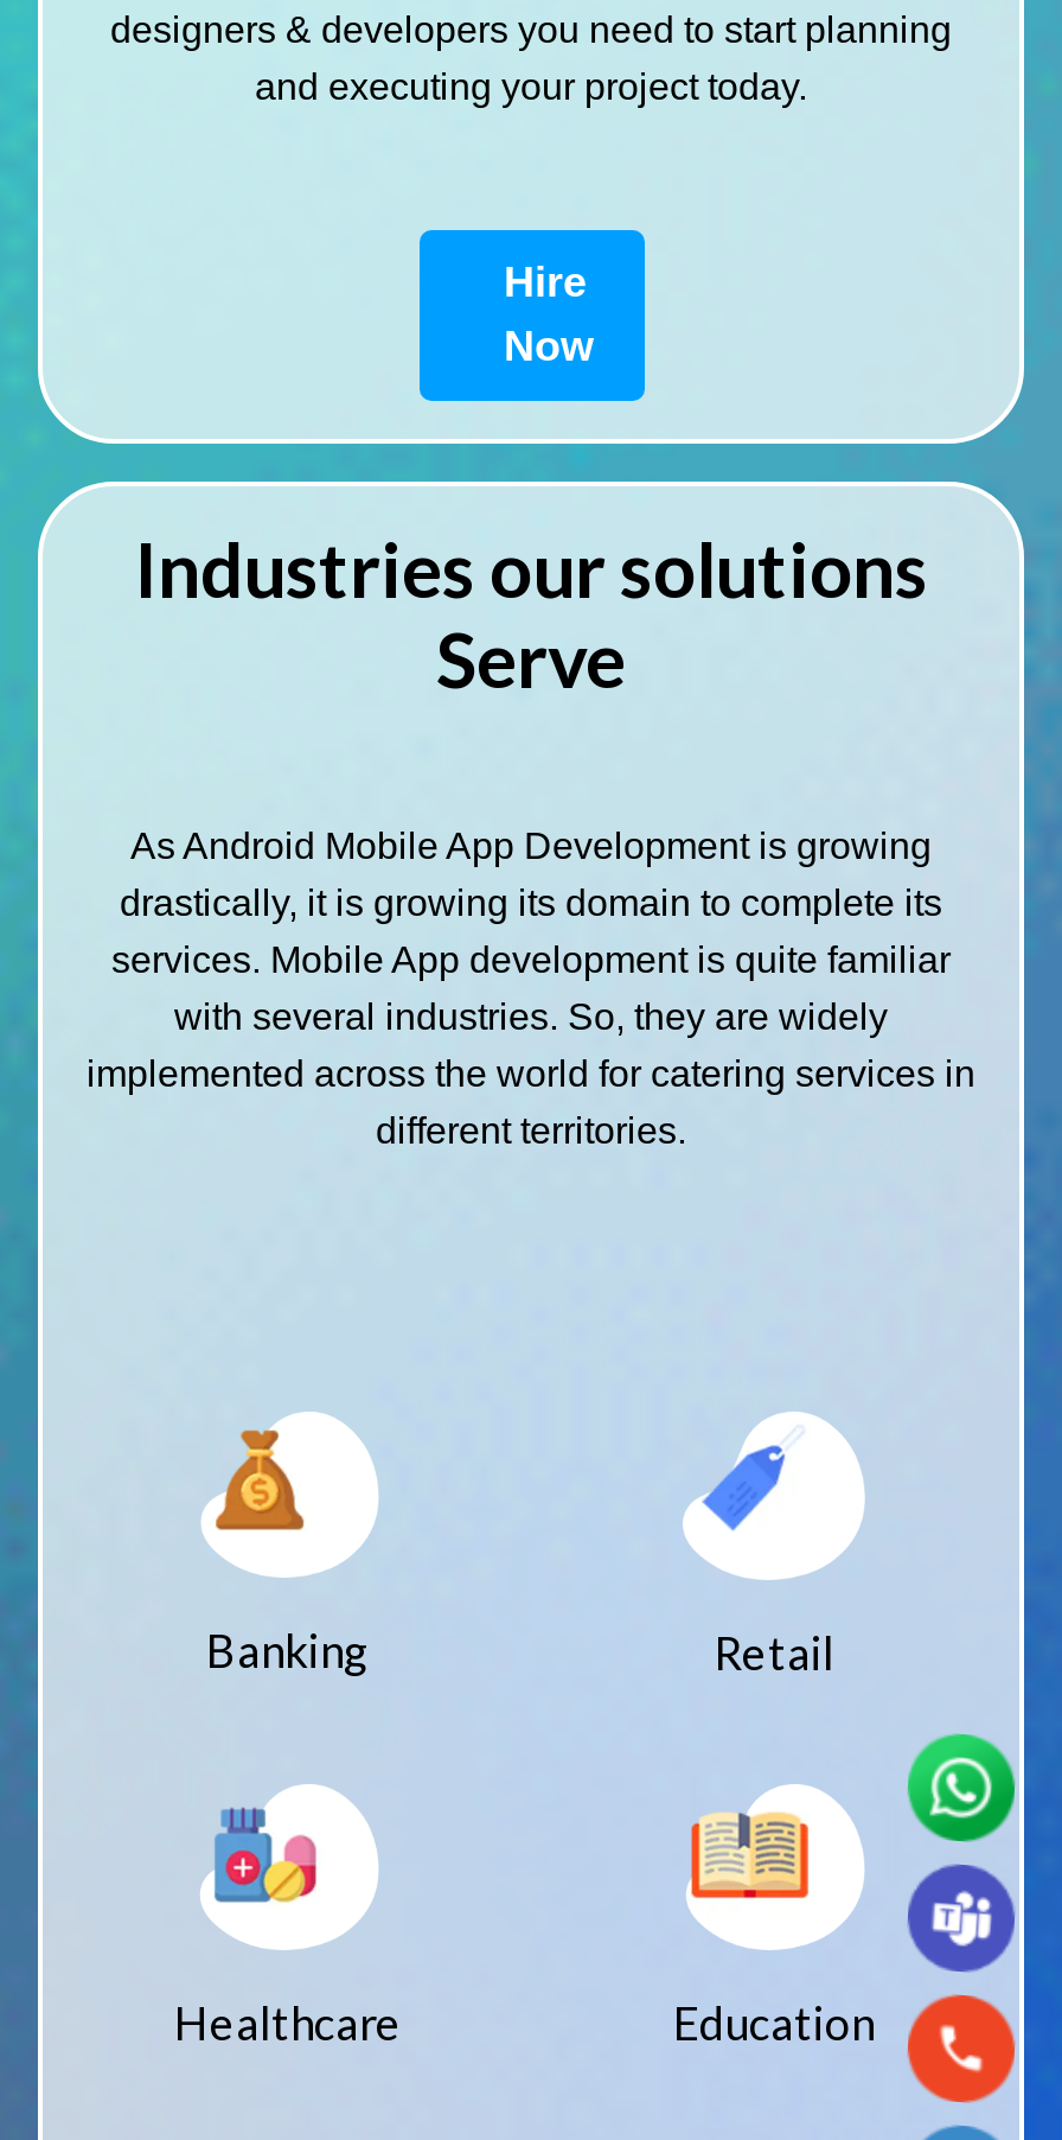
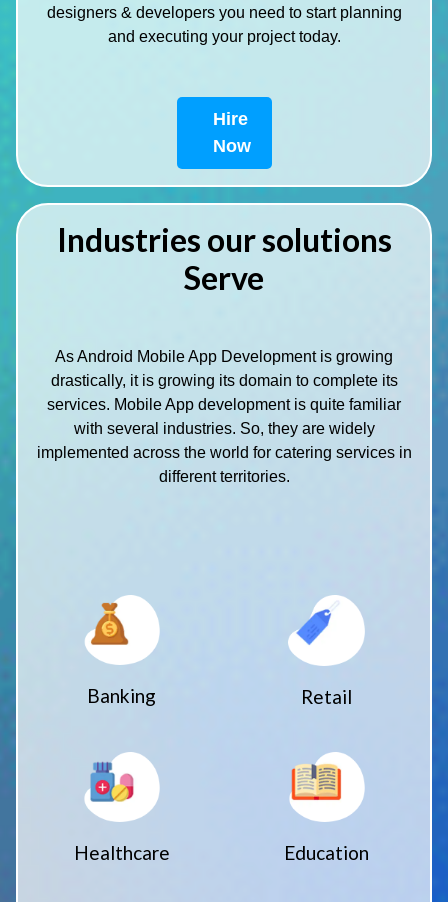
- [image]

- [image]

- [image]
